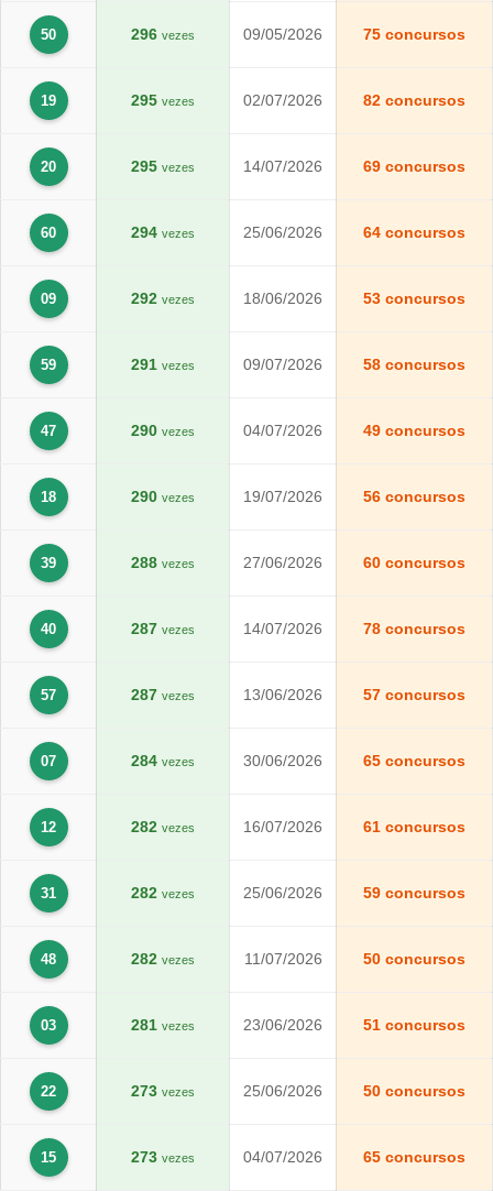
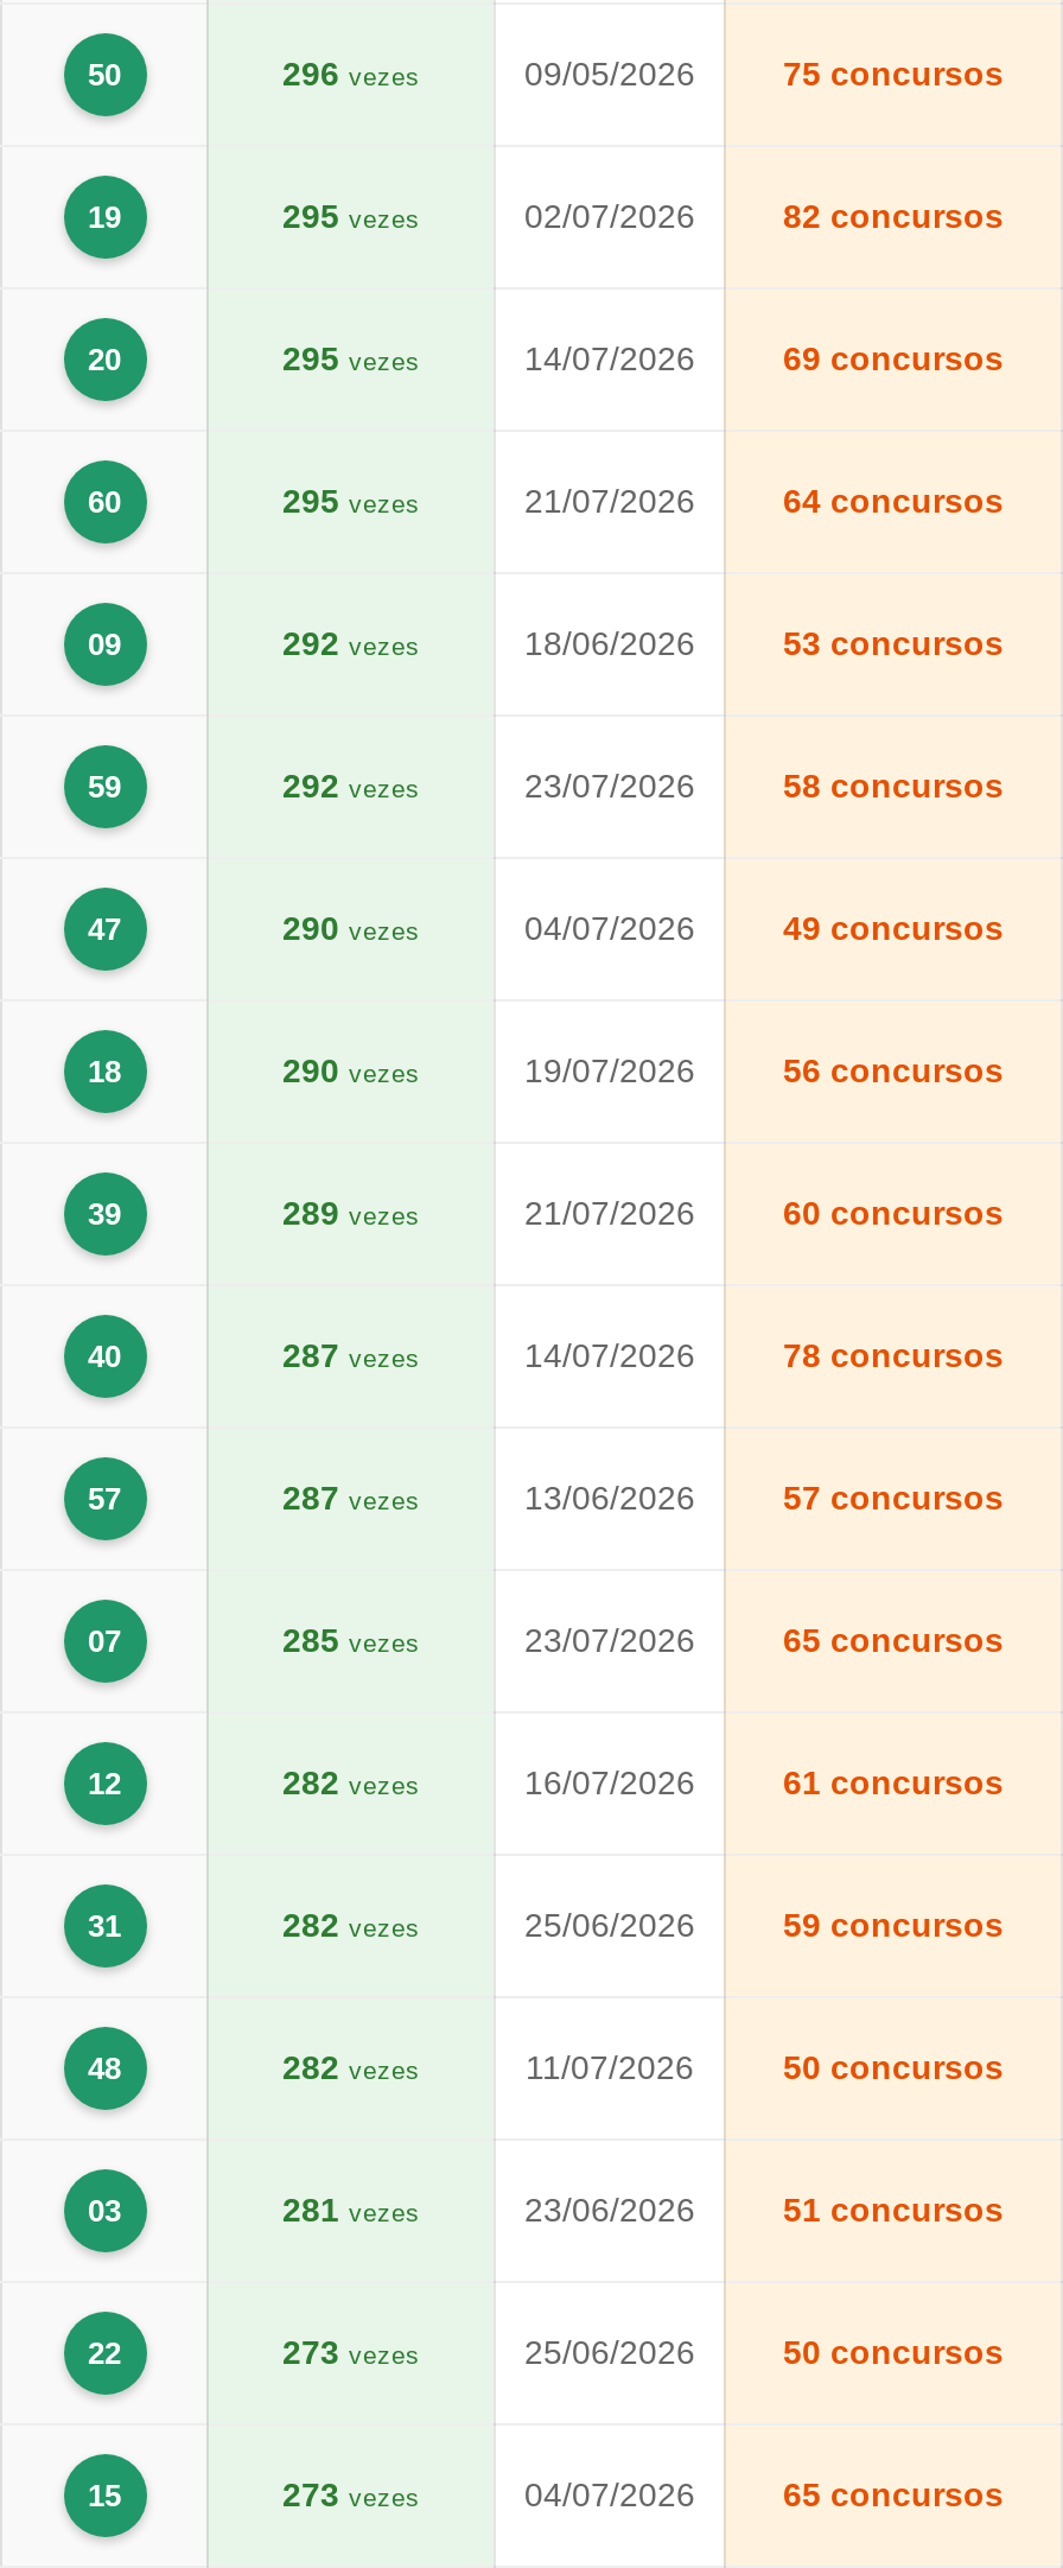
- 294 vezes
+ 295 vezes

- 25/06/2026
+ 21/07/2026

- 291 vezes
+ 292 vezes

- 09/07/2026
+ 23/07/2026

- 288 vezes
+ 289 vezes

- 27/06/2026
+ 21/07/2026

- 284 vezes
+ 285 vezes

- 30/06/2026
+ 23/07/2026
